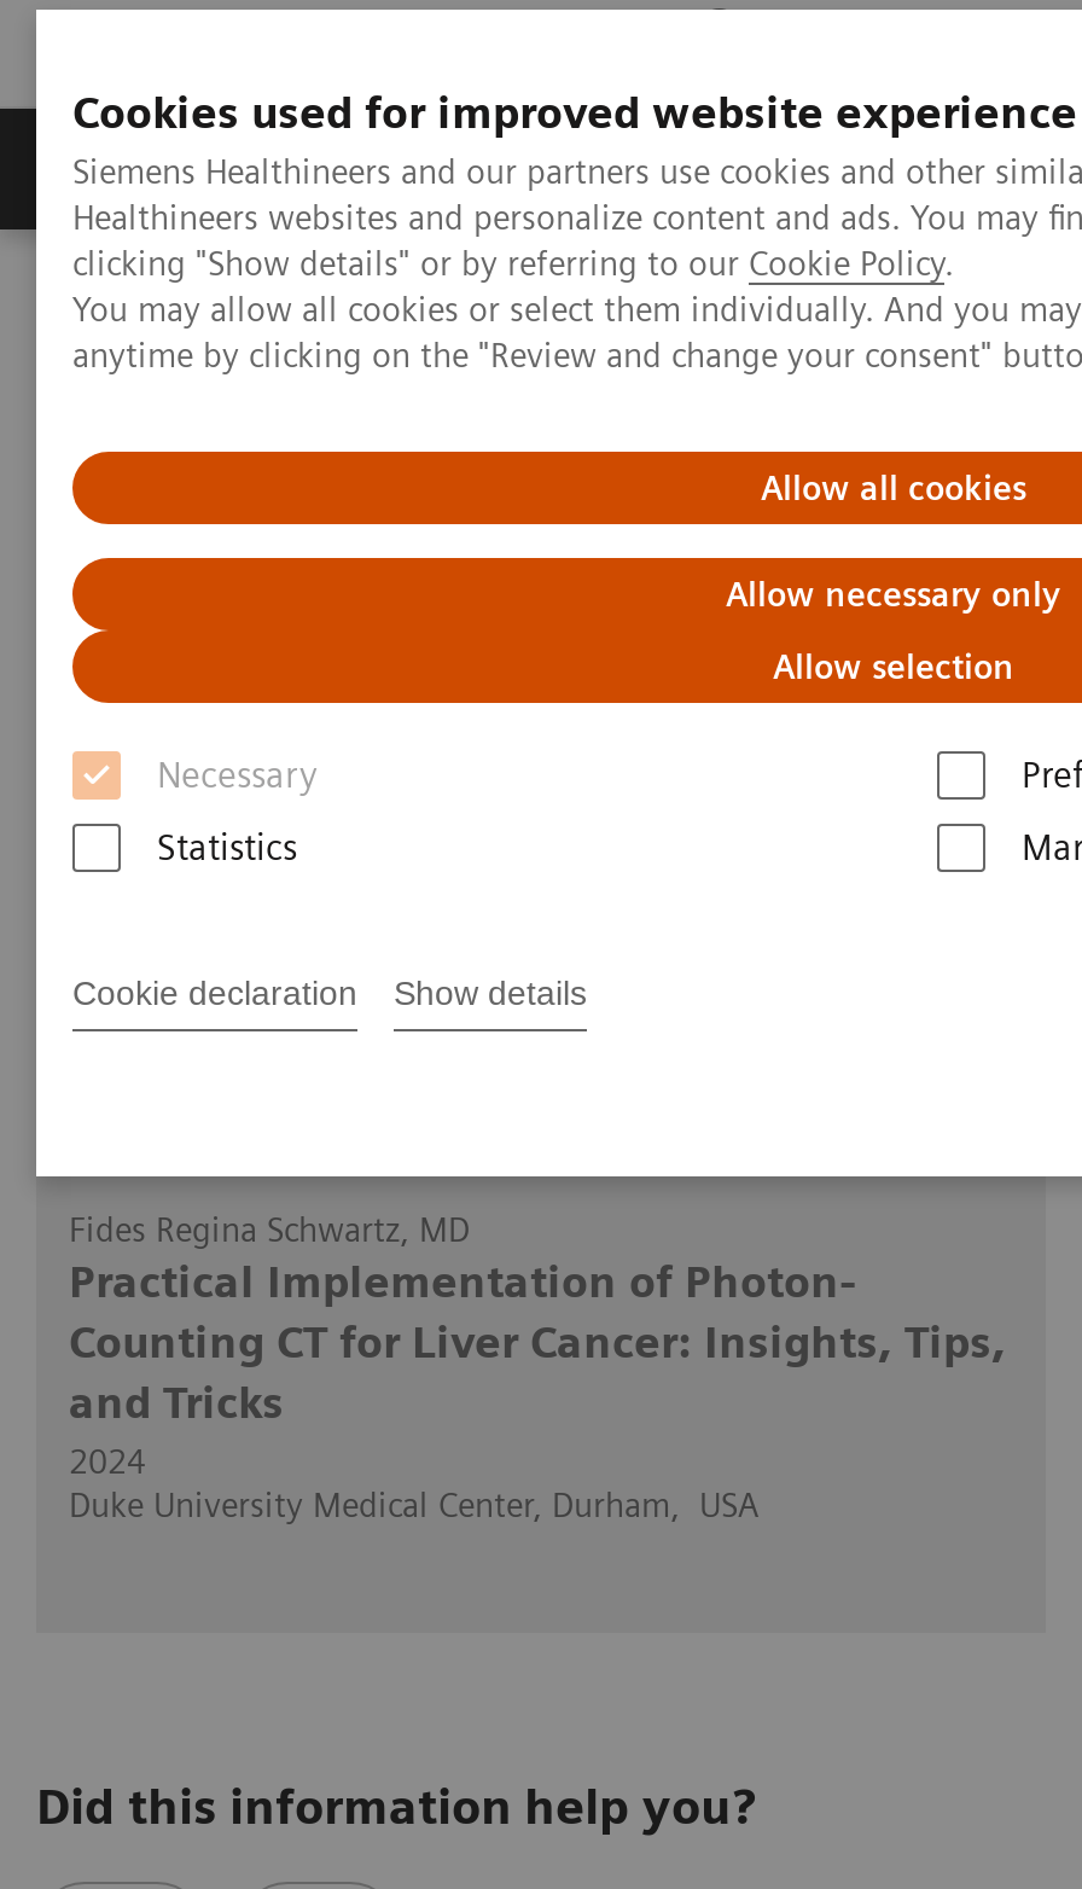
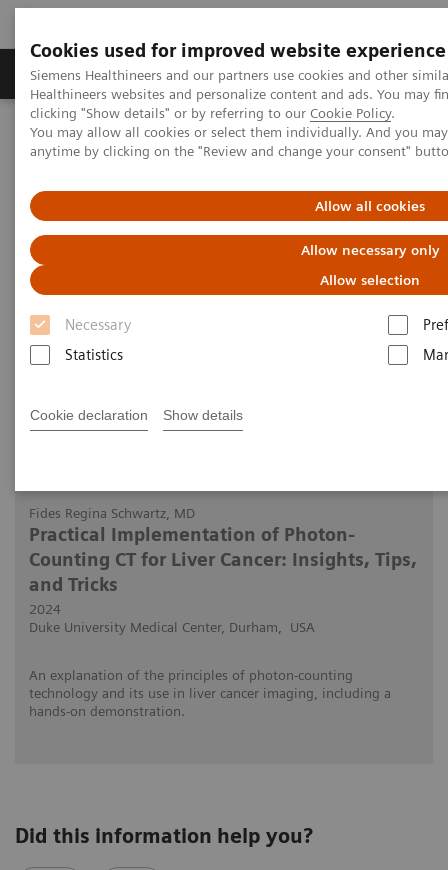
+ An explanation of the principles of photon-counting
+ technology and its use in liver cancer imaging, including a
+ hands-on demonstration.
